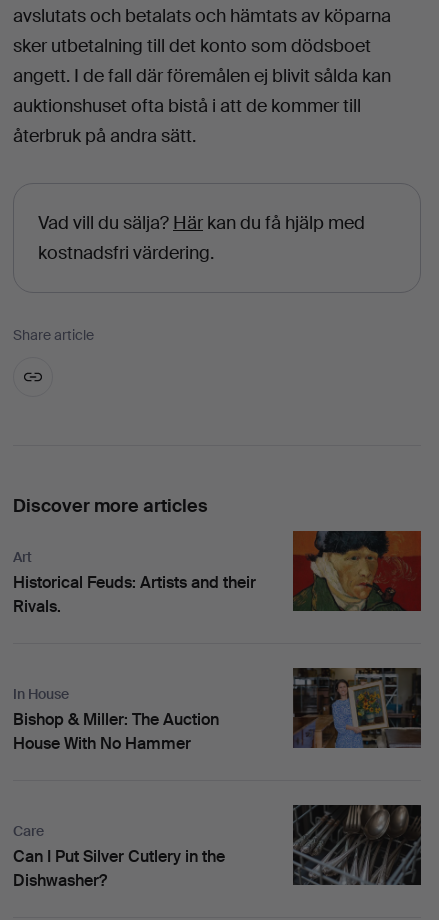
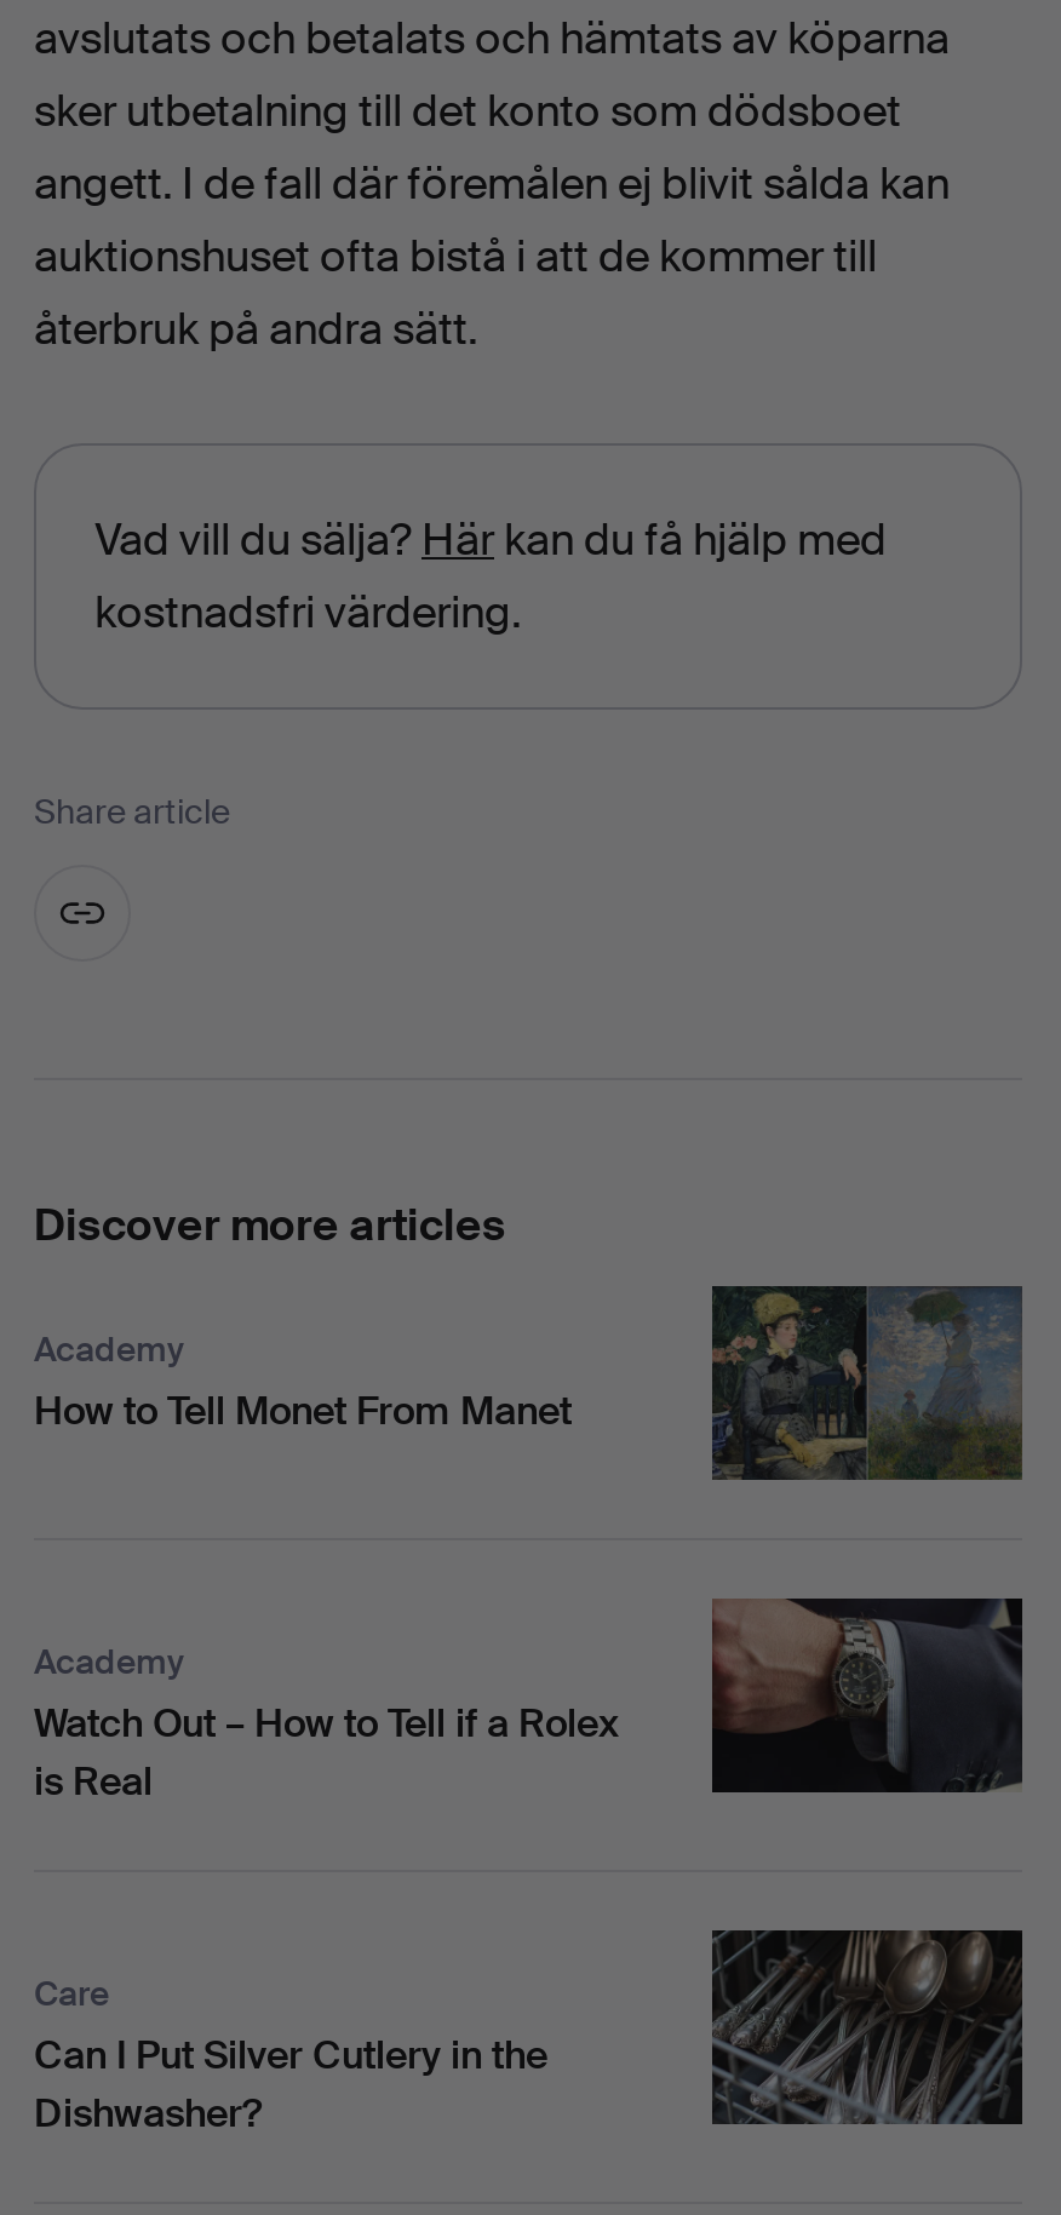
- [image]
+ [image]

- Art
- Historical Feuds: Artists and their
- Rivals.
+ Academy
+ How to Tell Monet From Manet

- [image]
+ [image]

- In House
- Bishop & Miller: The Auction
- House With No Hammer
+ Academy
+ Watch Out – How to Tell if a Rolex
+ is Real
